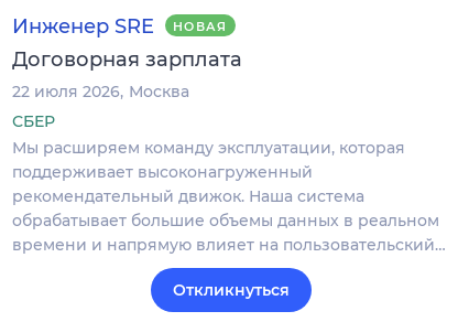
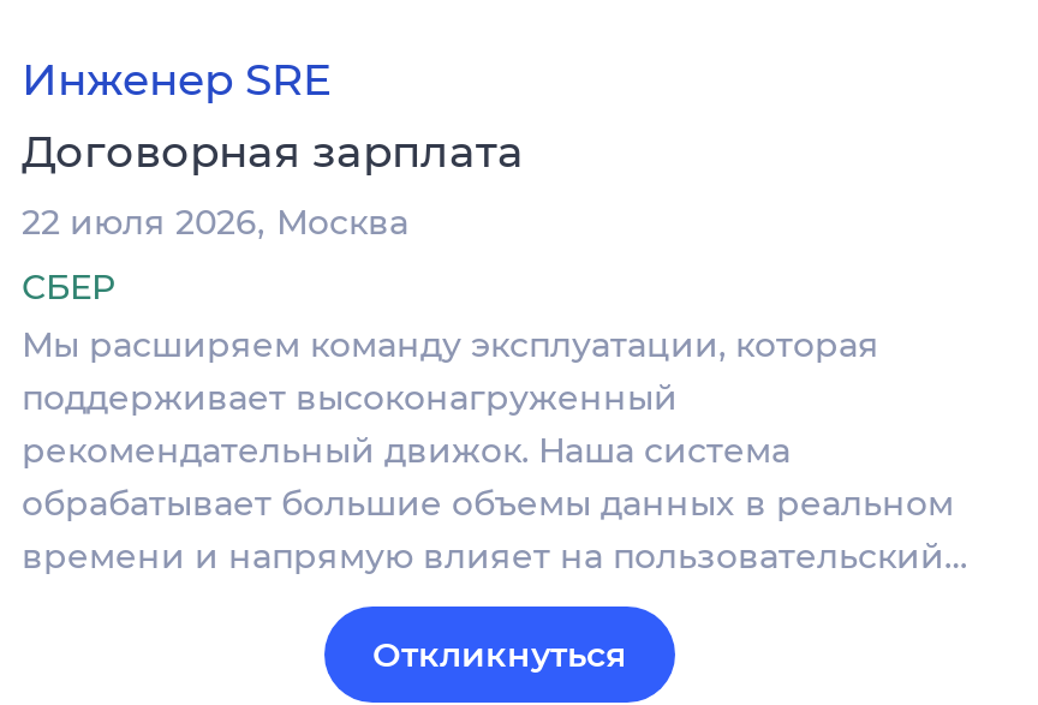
- НОВАЯ
